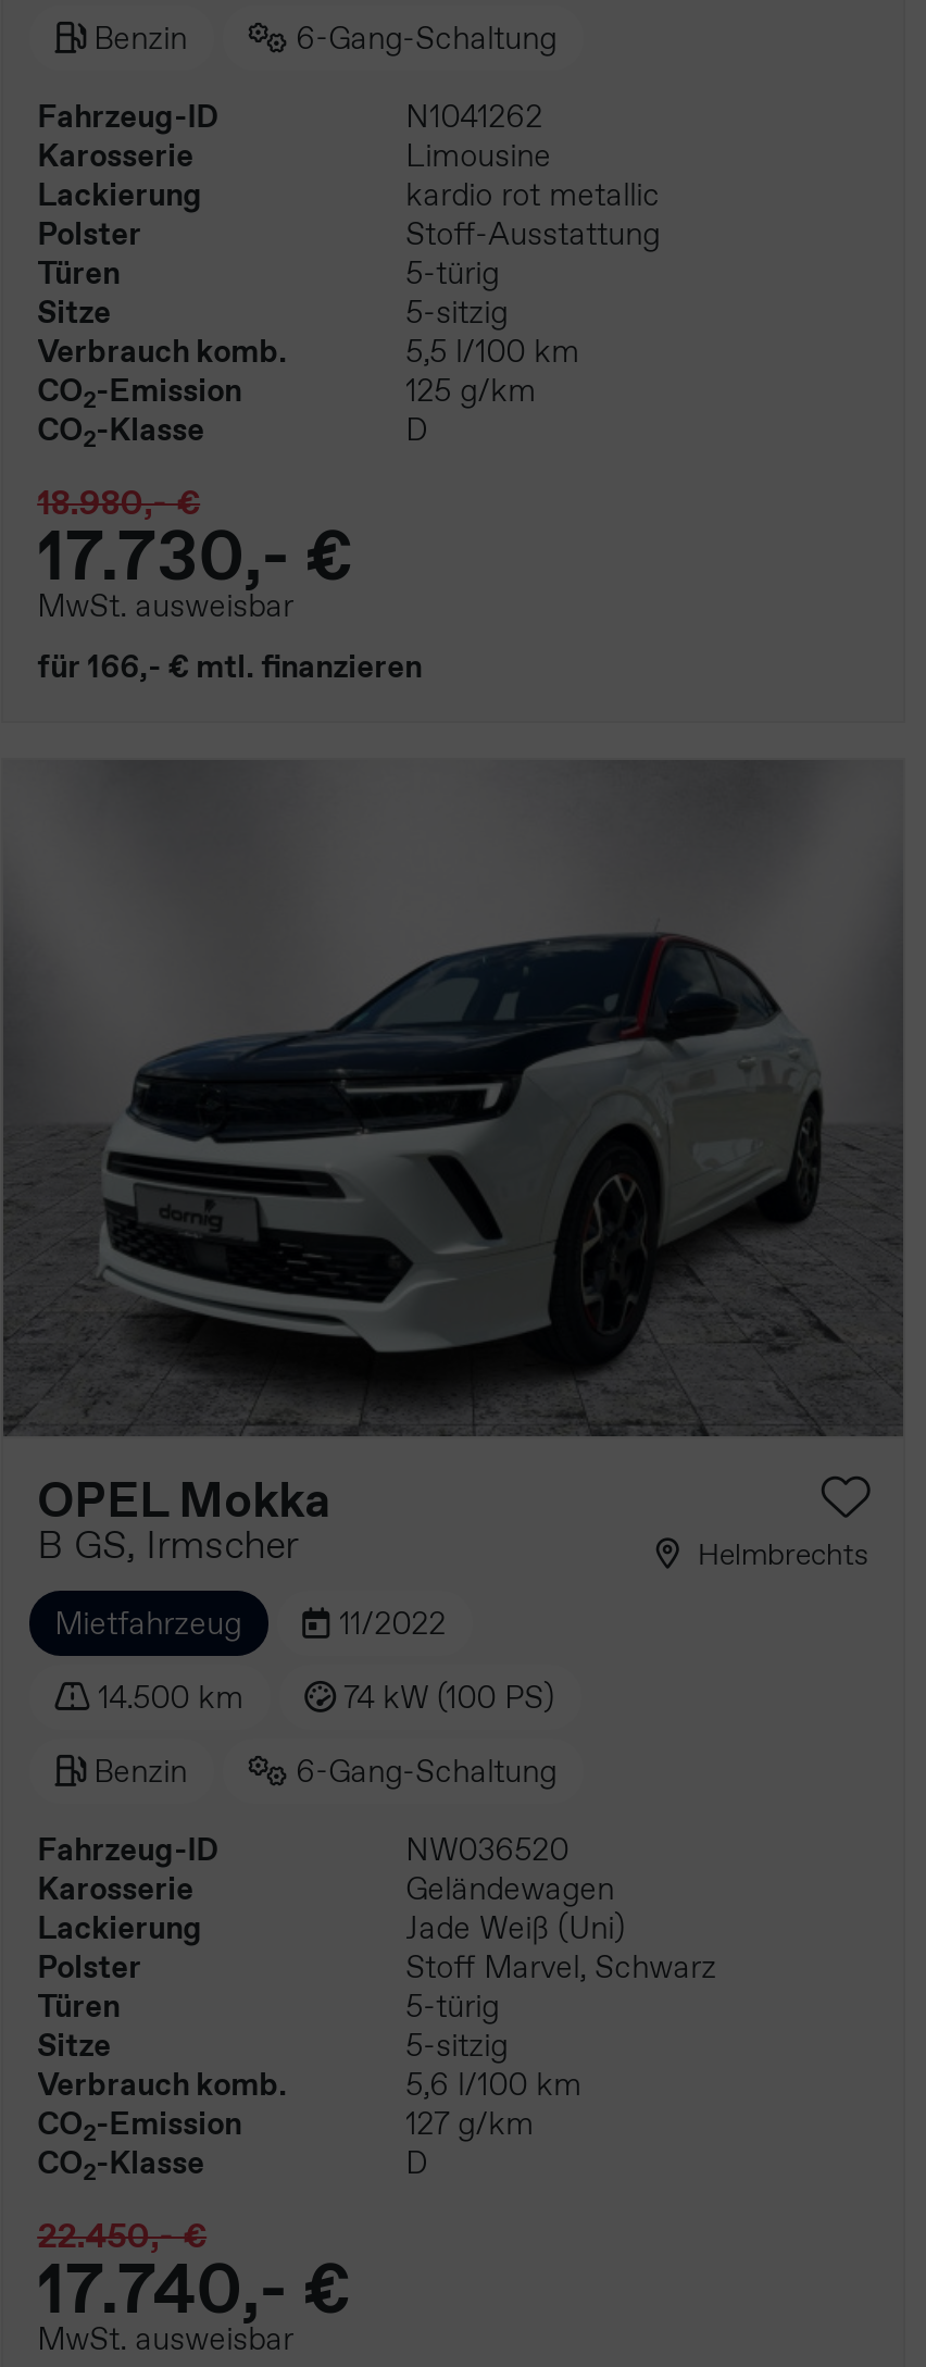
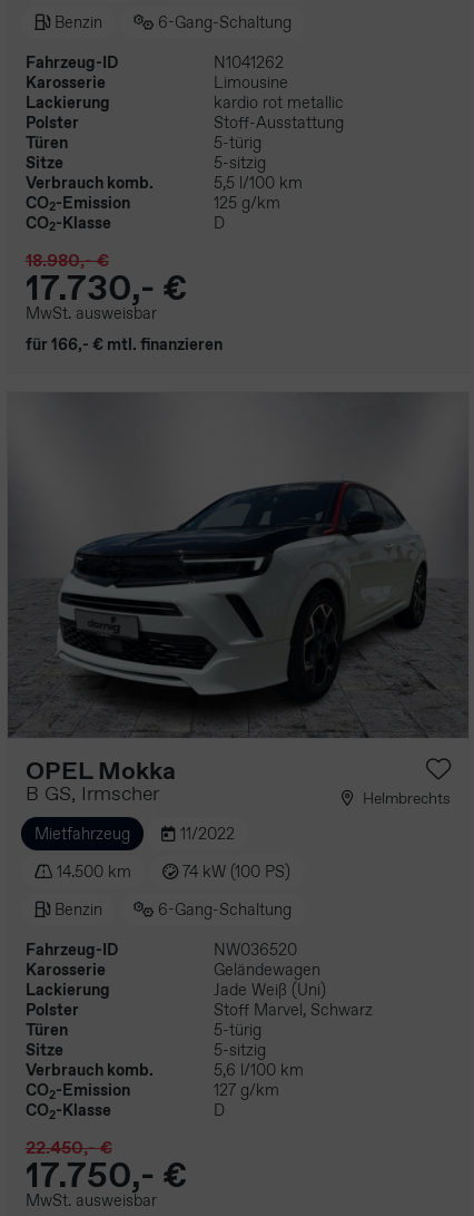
- 17.740,- €
+ 17.750,- €
